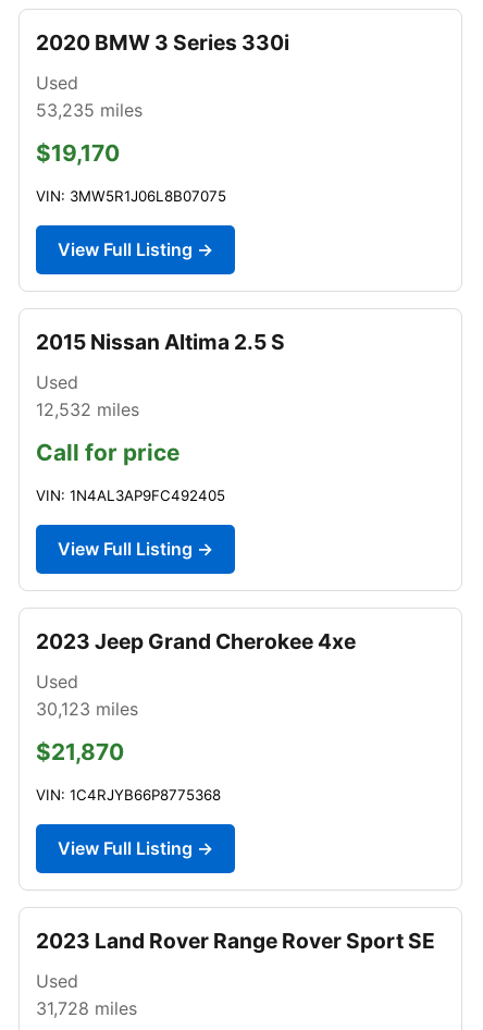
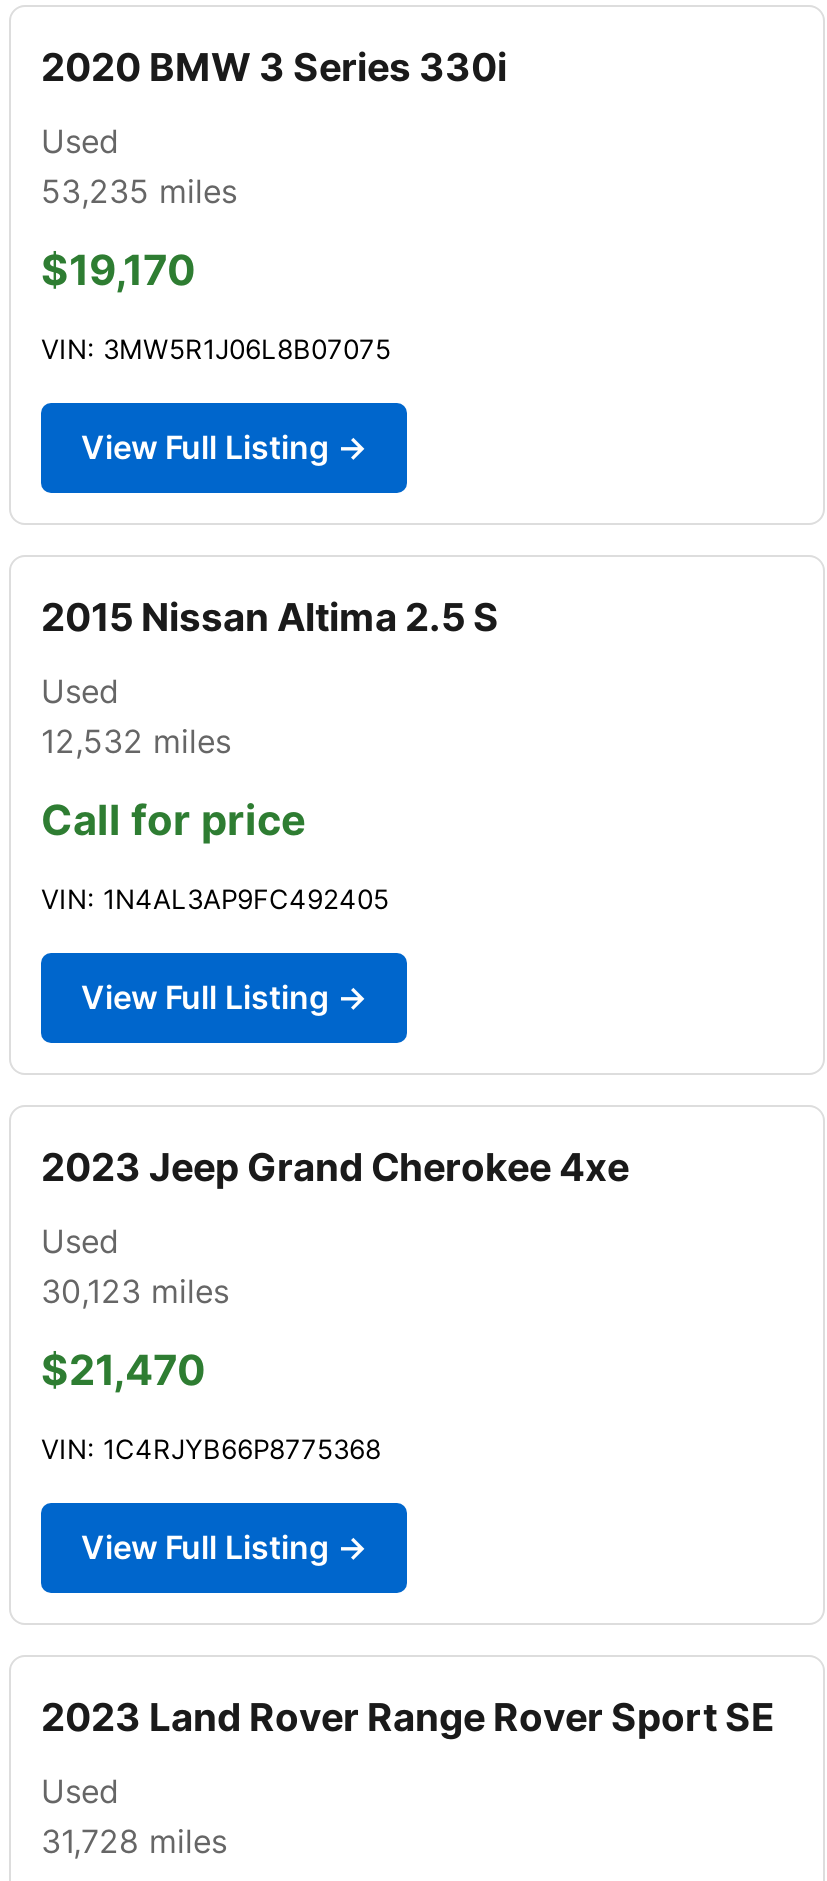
- $21,870
+ $21,470
